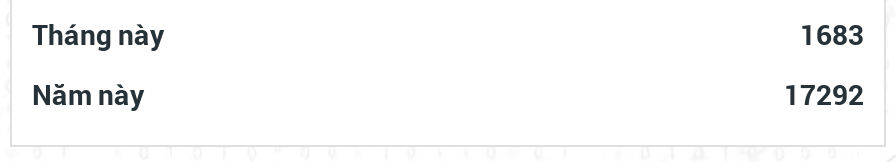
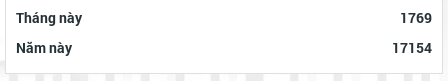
- 1683
+ 1769

- 17292
+ 17154
